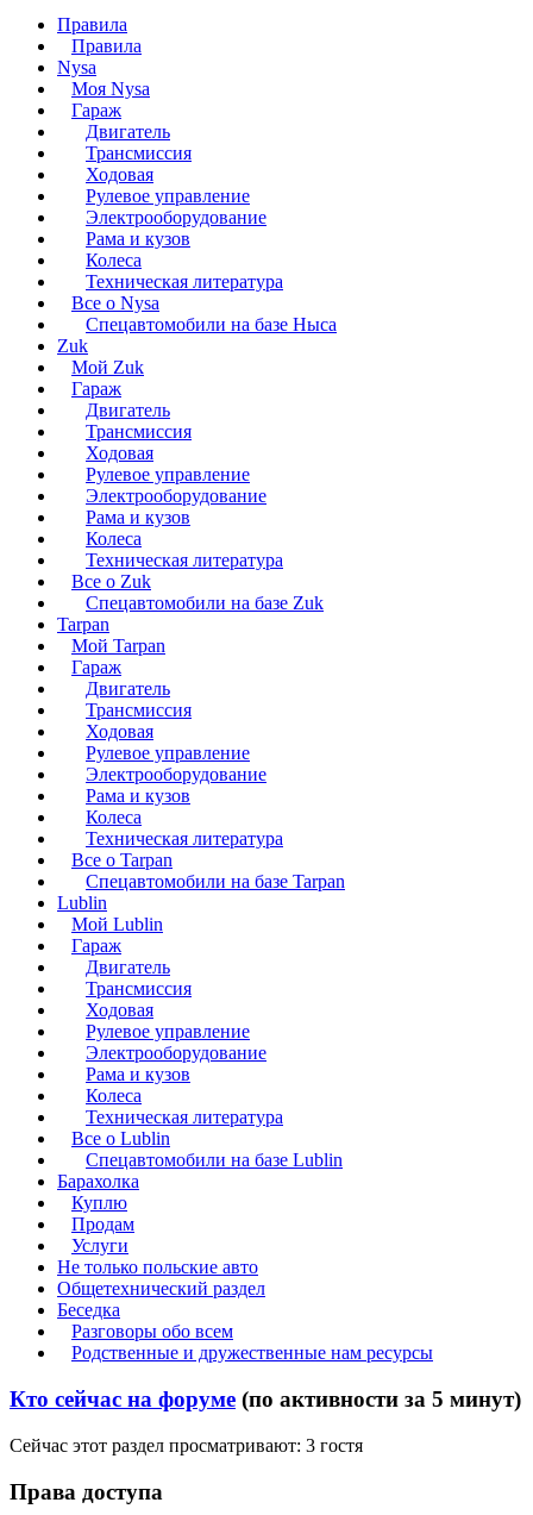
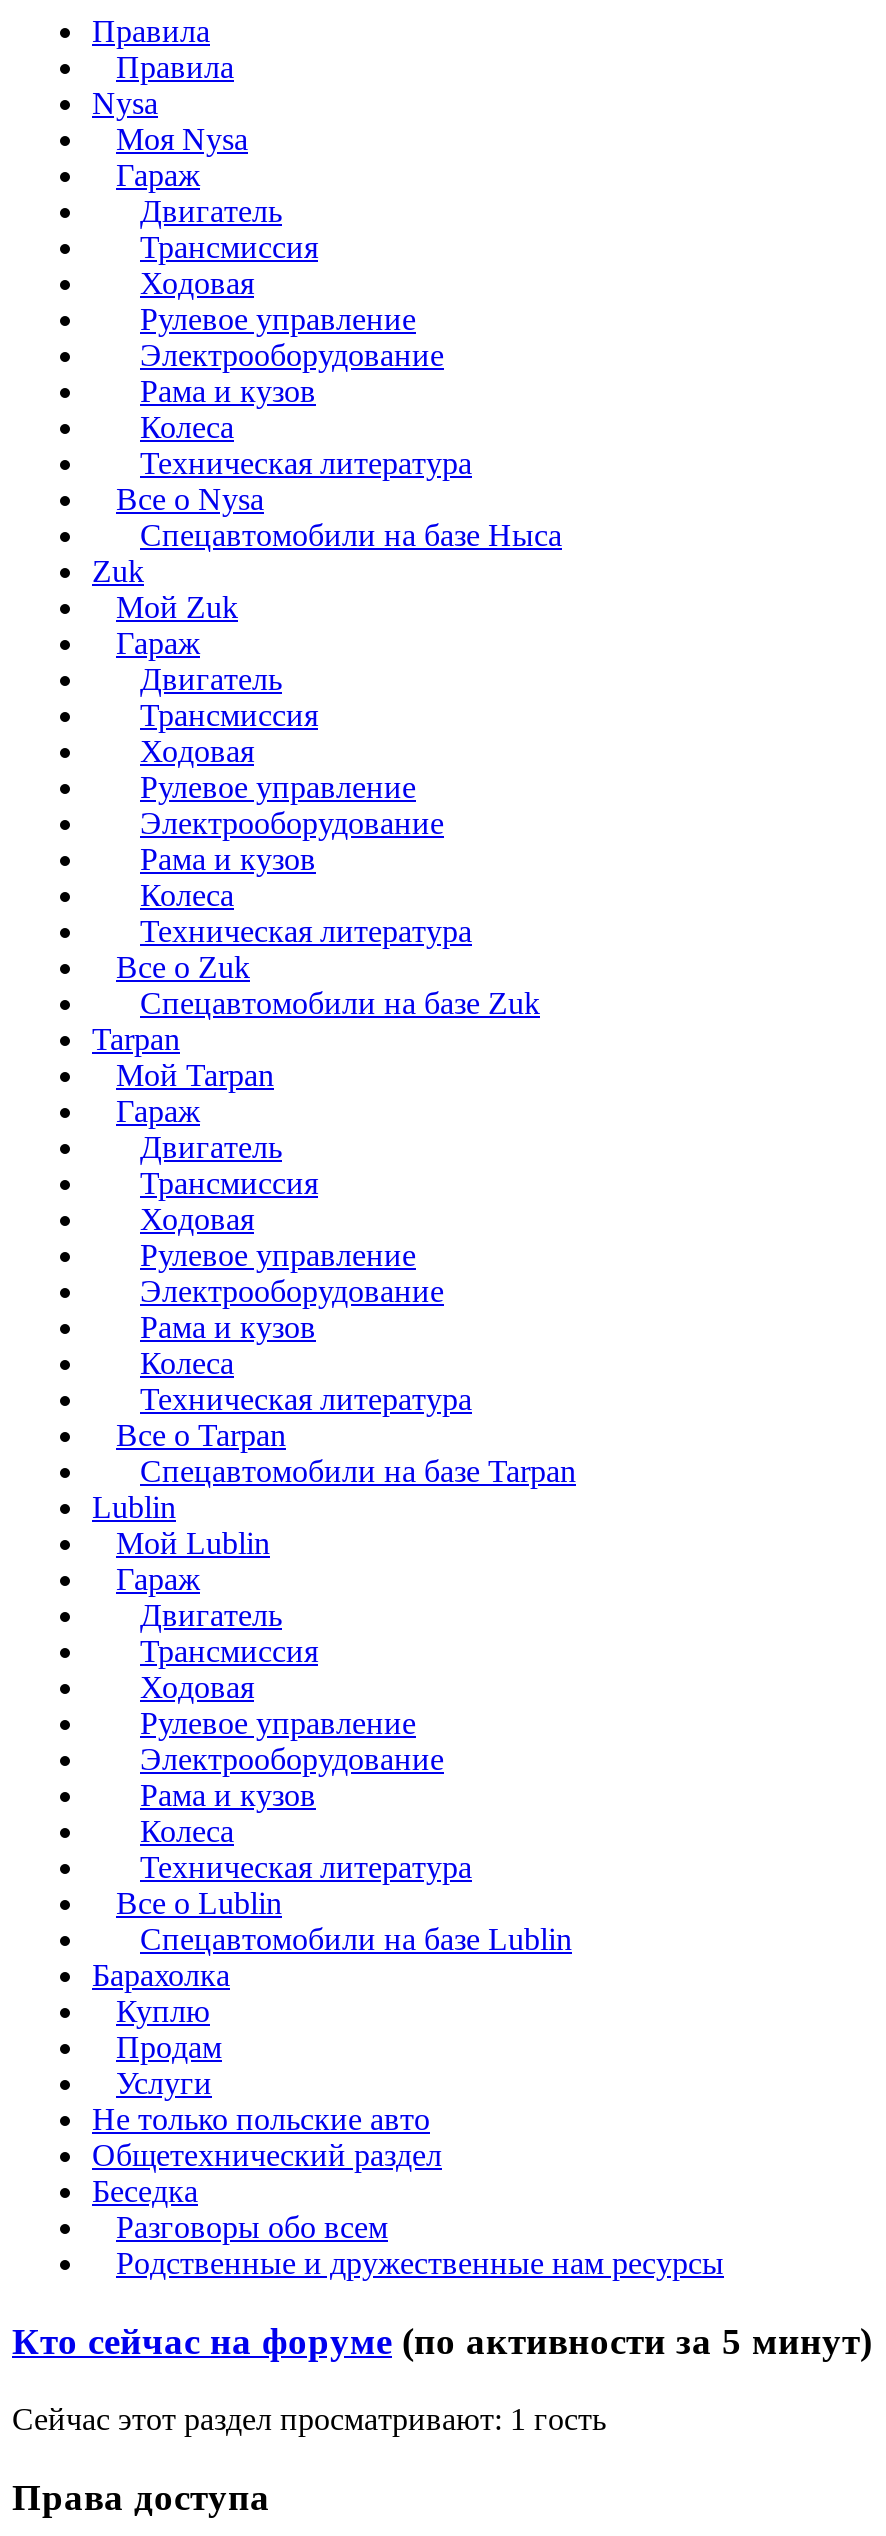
- Сейчас этот раздел просматривают: 3 гостя
+ Сейчас этот раздел просматривают: 1 гость
